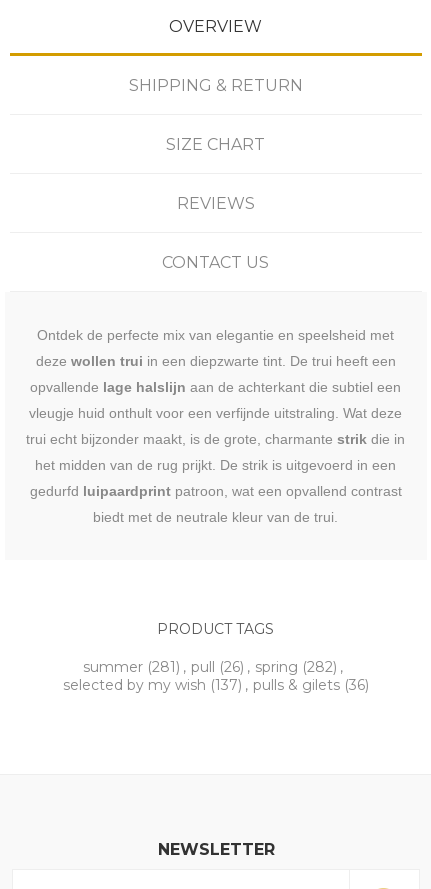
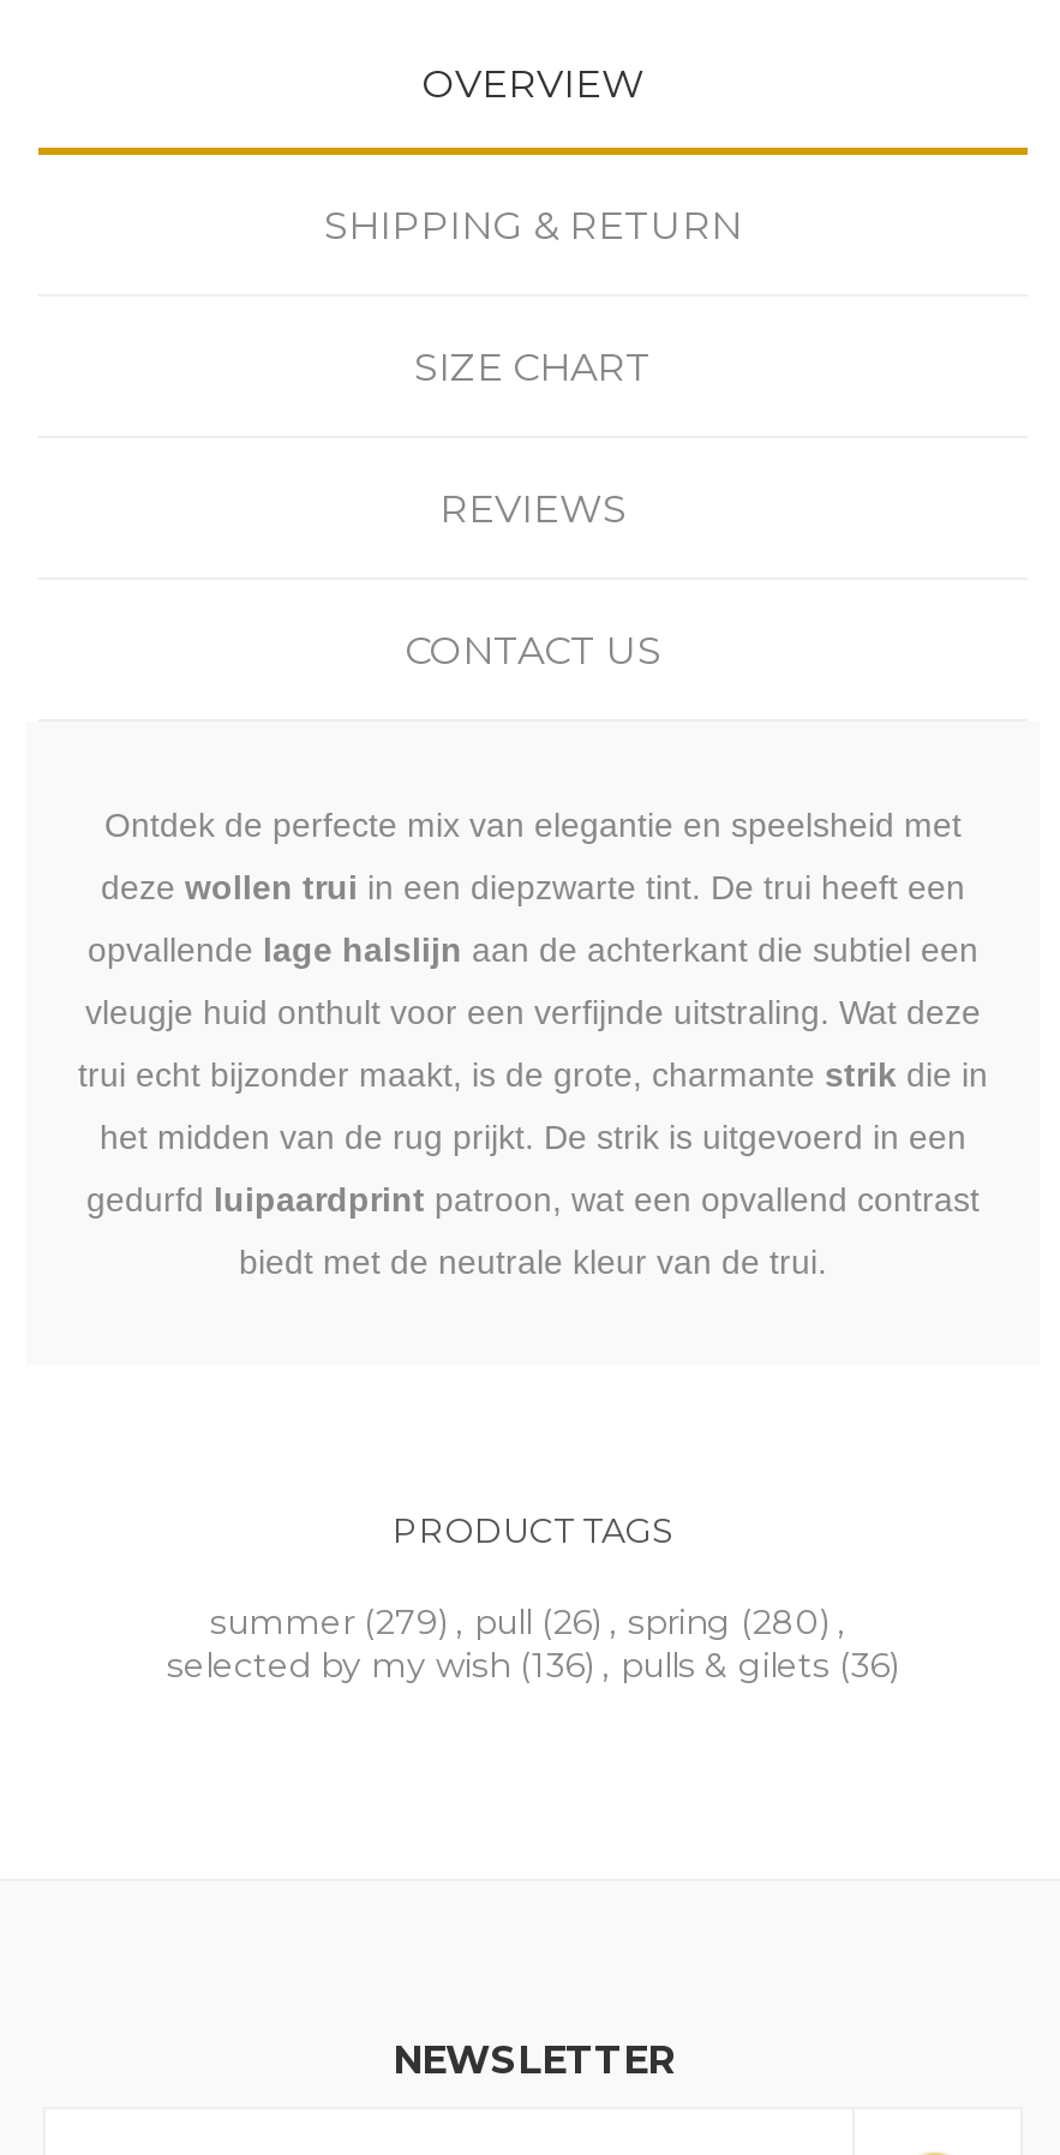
- summer (281) , pull (26) , spring (282) ,
+ summer (279) , pull (26) , spring (280) ,

- selected by my wish (137) , pulls & gilets (36)
+ selected by my wish (136) , pulls & gilets (36)
